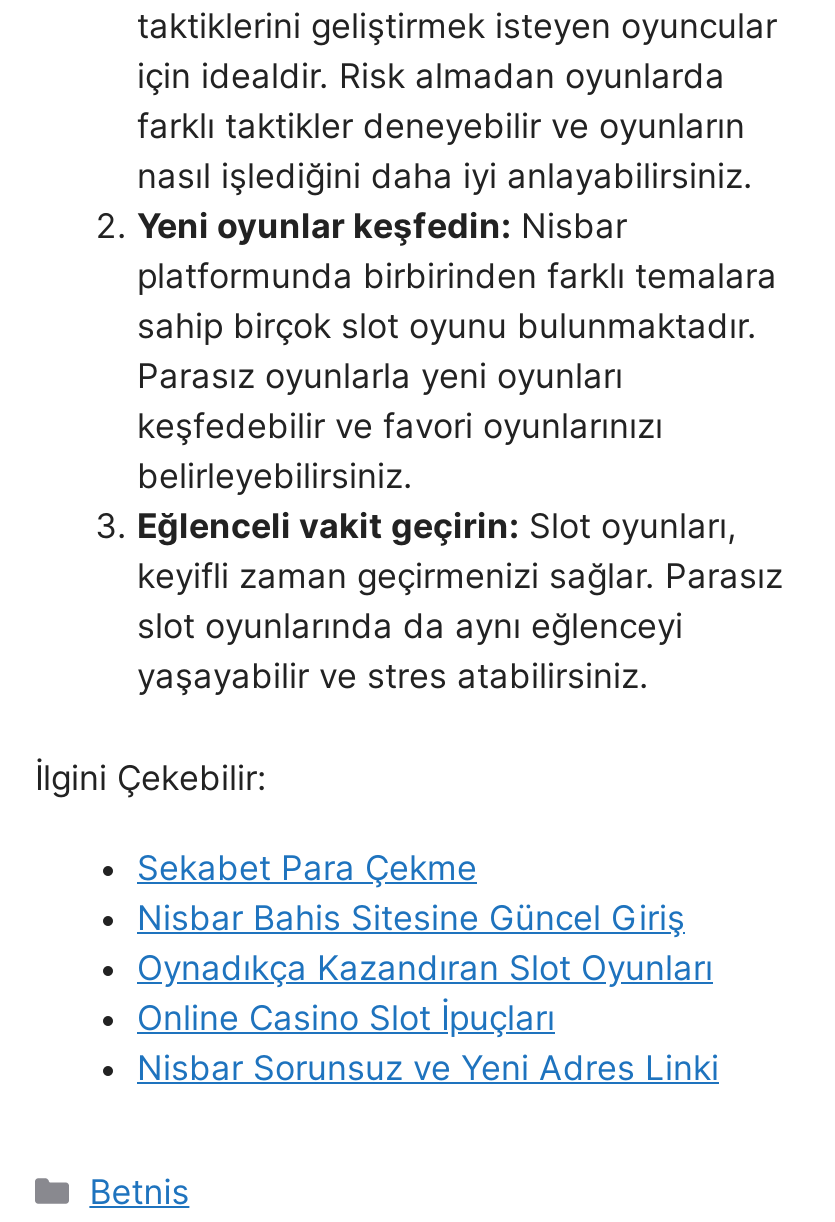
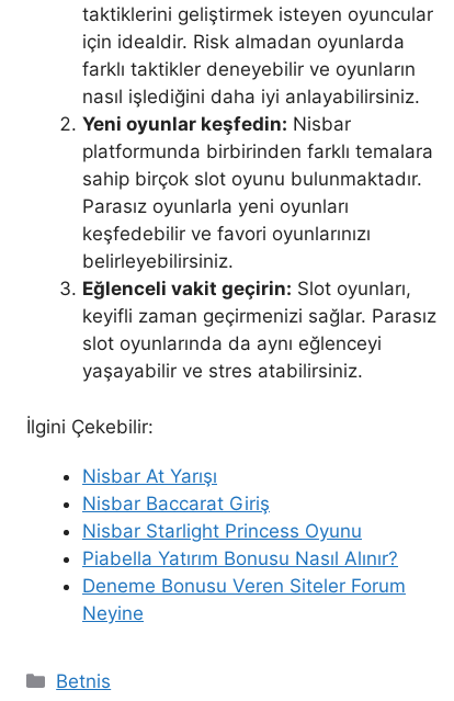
- Sekabet Para Çekme
- Nisbar Bahis Sitesine Güncel Giriş
- Oynadıkça Kazandıran Slot Oyunları
- Online Casino Slot İpuçları
- Nisbar Sorunsuz ve Yeni Adres Linki
+ Nisbar At Yarışı
+ Nisbar Baccarat Giriş
+ Nisbar Starlight Princess Oyunu
+ Piabella Yatırım Bonusu Nasıl Alınır?
+ Deneme Bonusu Veren Siteler Forum
+ Neyine
